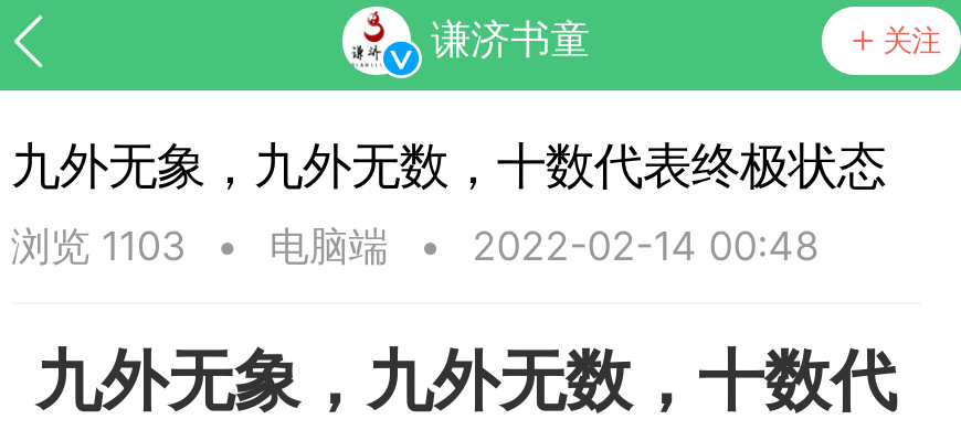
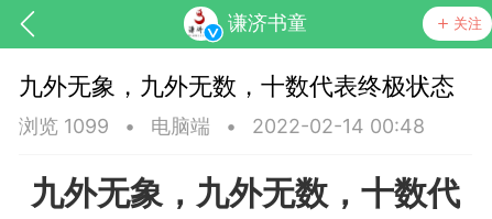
- 浏览 1103
+ 浏览 1099
